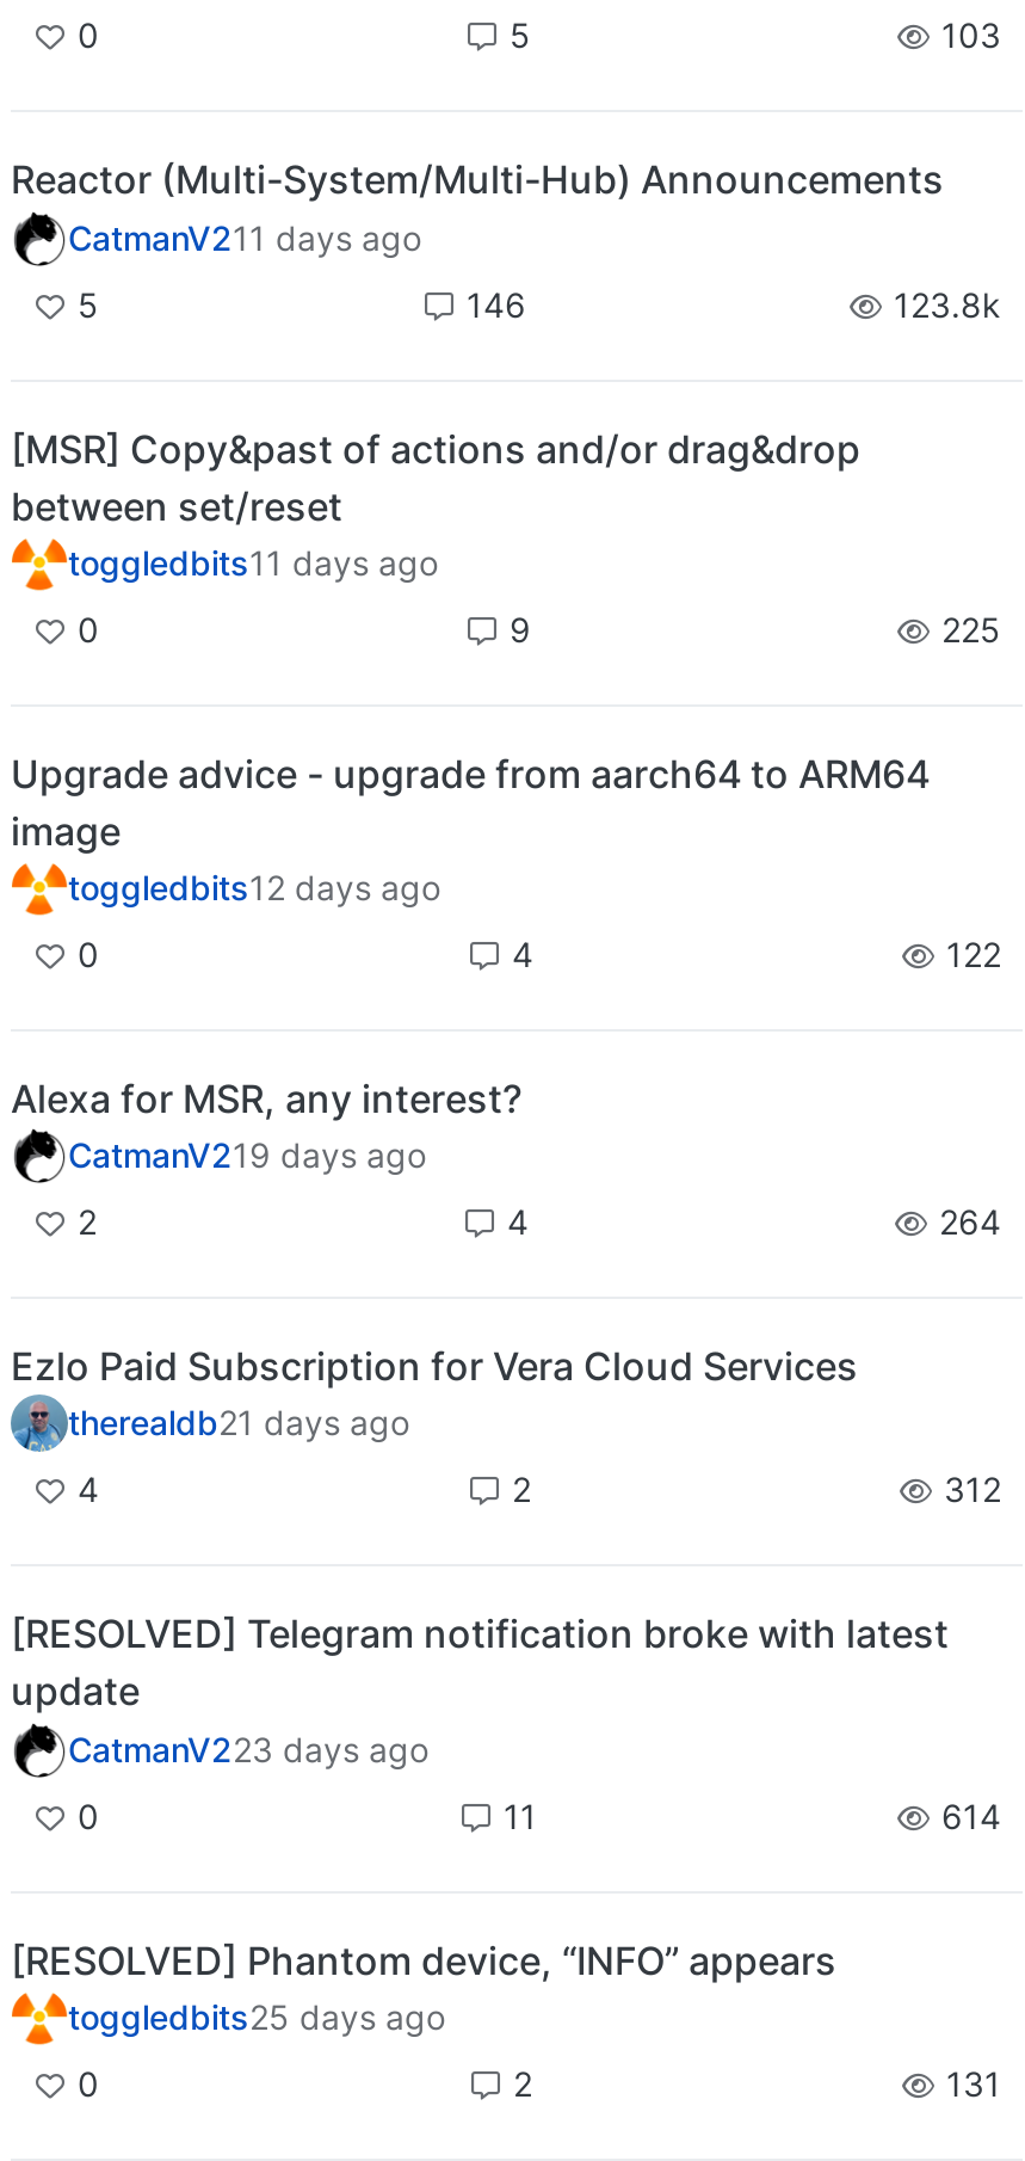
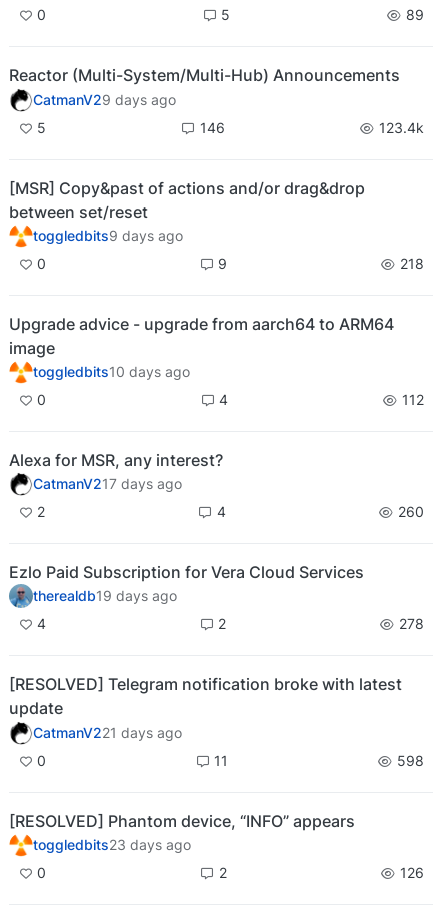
- 103
+ 89

- CatmanV211 days ago
+ CatmanV29 days ago

- 123.8k
+ 123.4k

- toggledbits11 days ago
+ toggledbits9 days ago

- 225
+ 218

- toggledbits12 days ago
+ toggledbits10 days ago

- 122
+ 112

- CatmanV219 days ago
+ CatmanV217 days ago

- 264
+ 260

- therealdb21 days ago
+ therealdb19 days ago

- 312
+ 278

- CatmanV223 days ago
+ CatmanV221 days ago

- 614
+ 598

- toggledbits25 days ago
+ toggledbits23 days ago

- 131
+ 126
